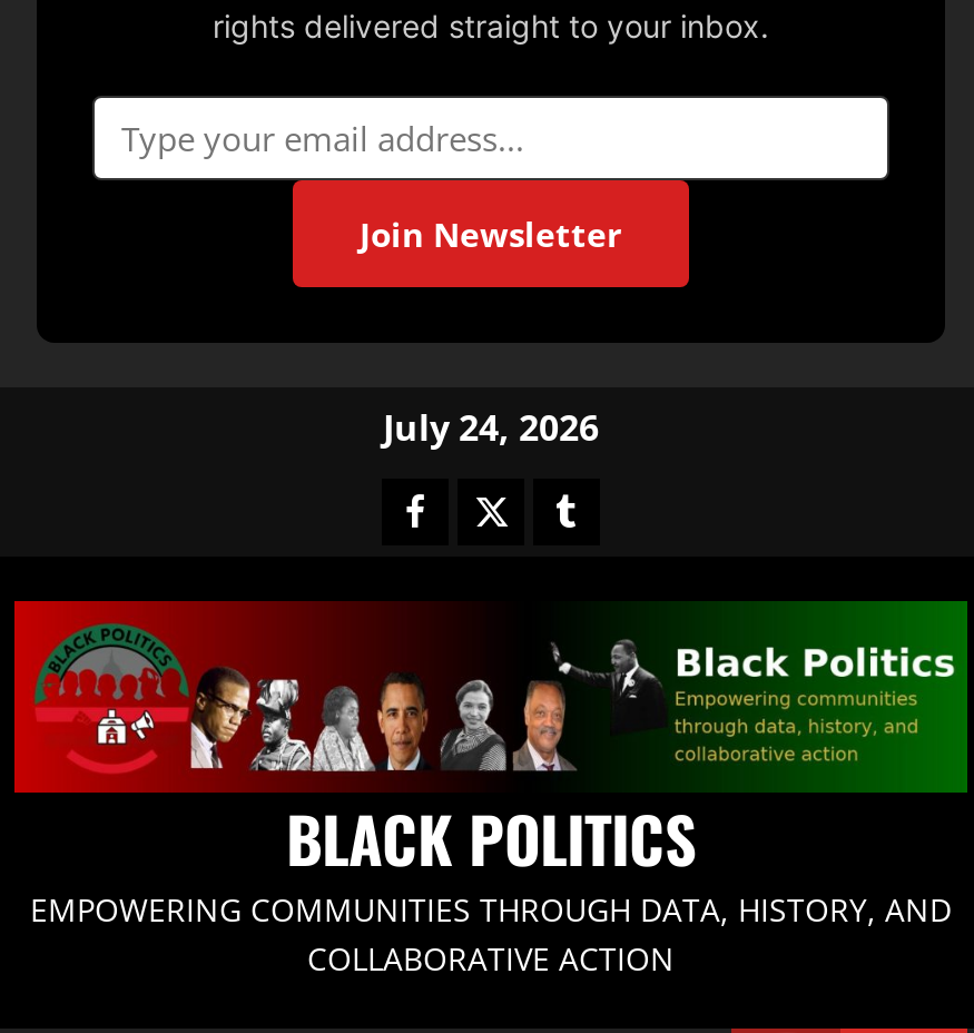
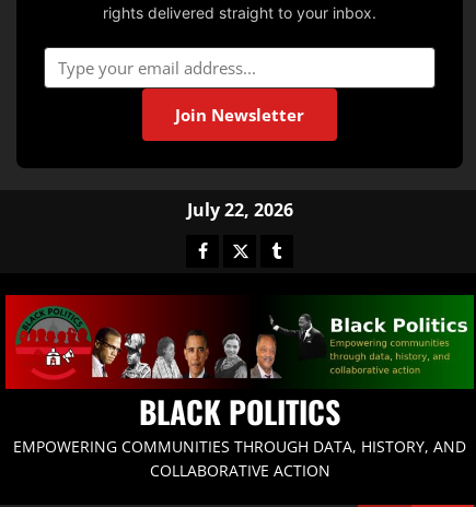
- July 24, 2026
+ July 22, 2026
